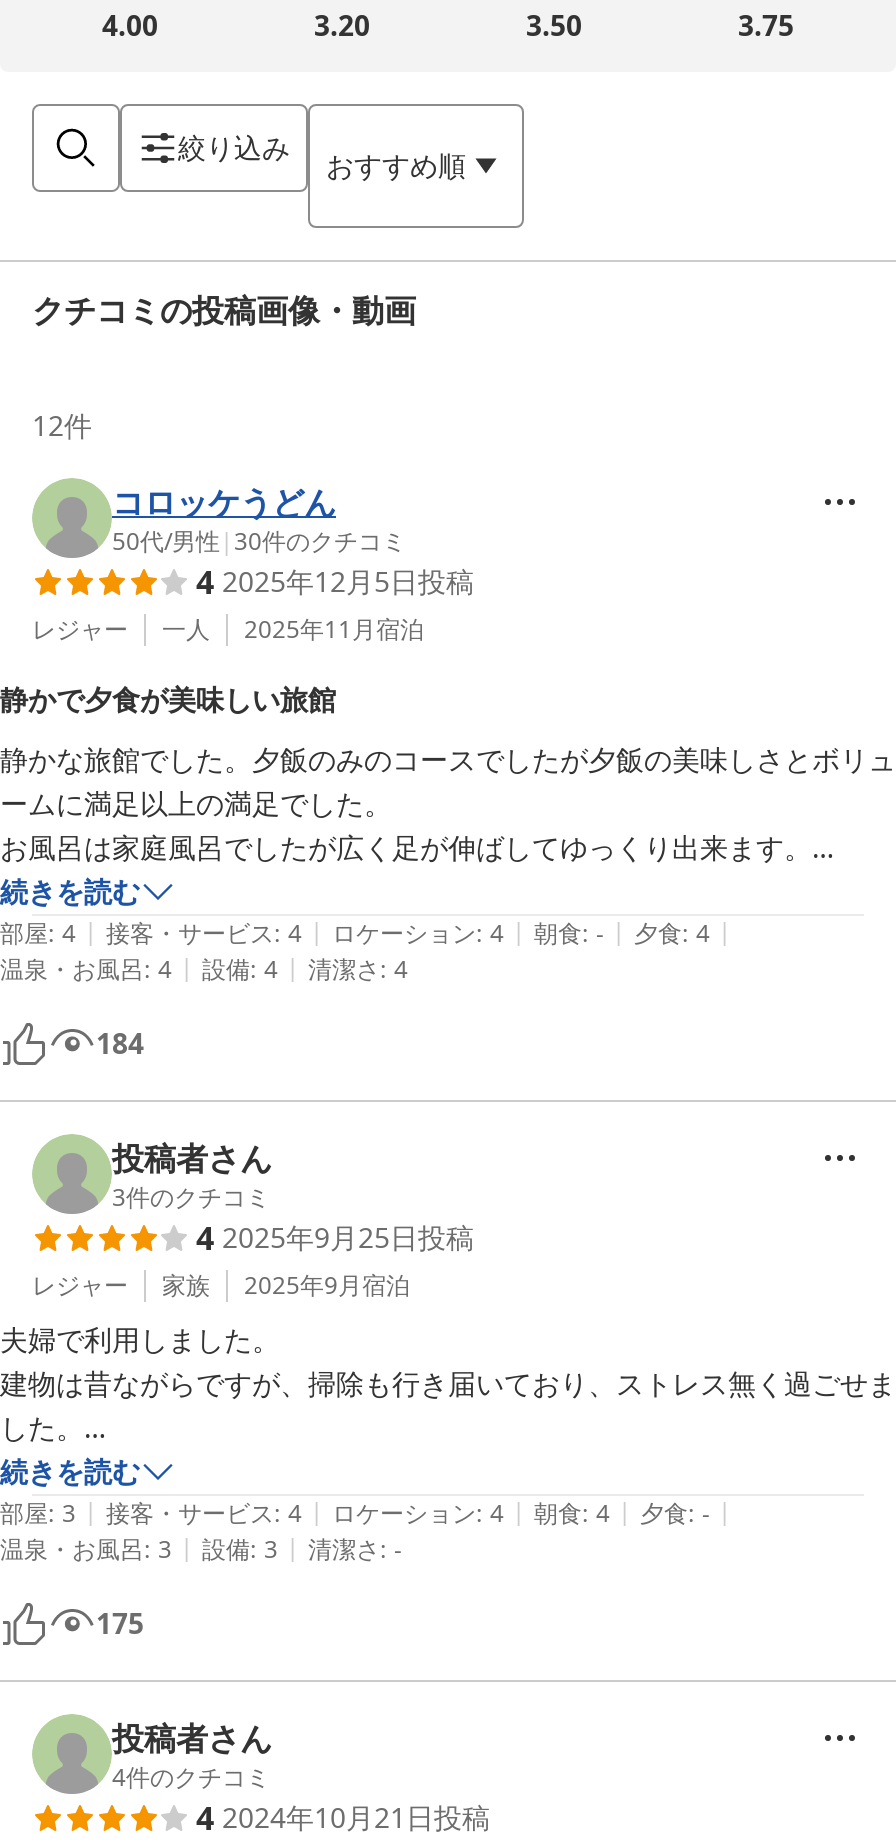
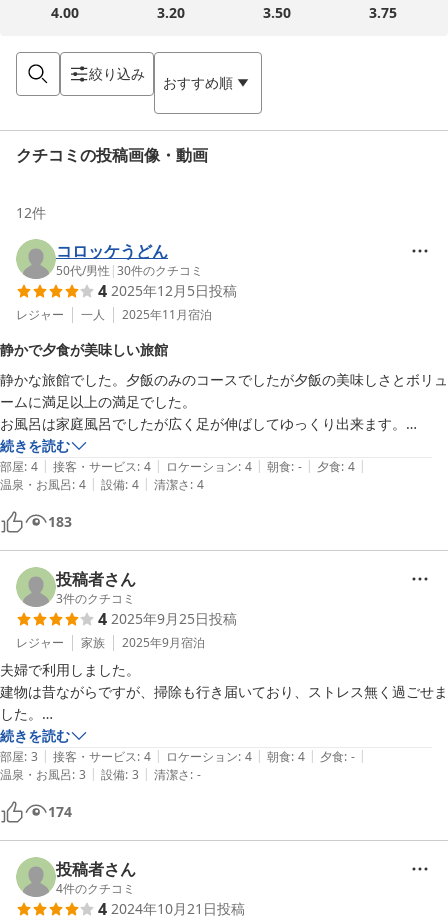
- 184
+ 183

- 175
+ 174
